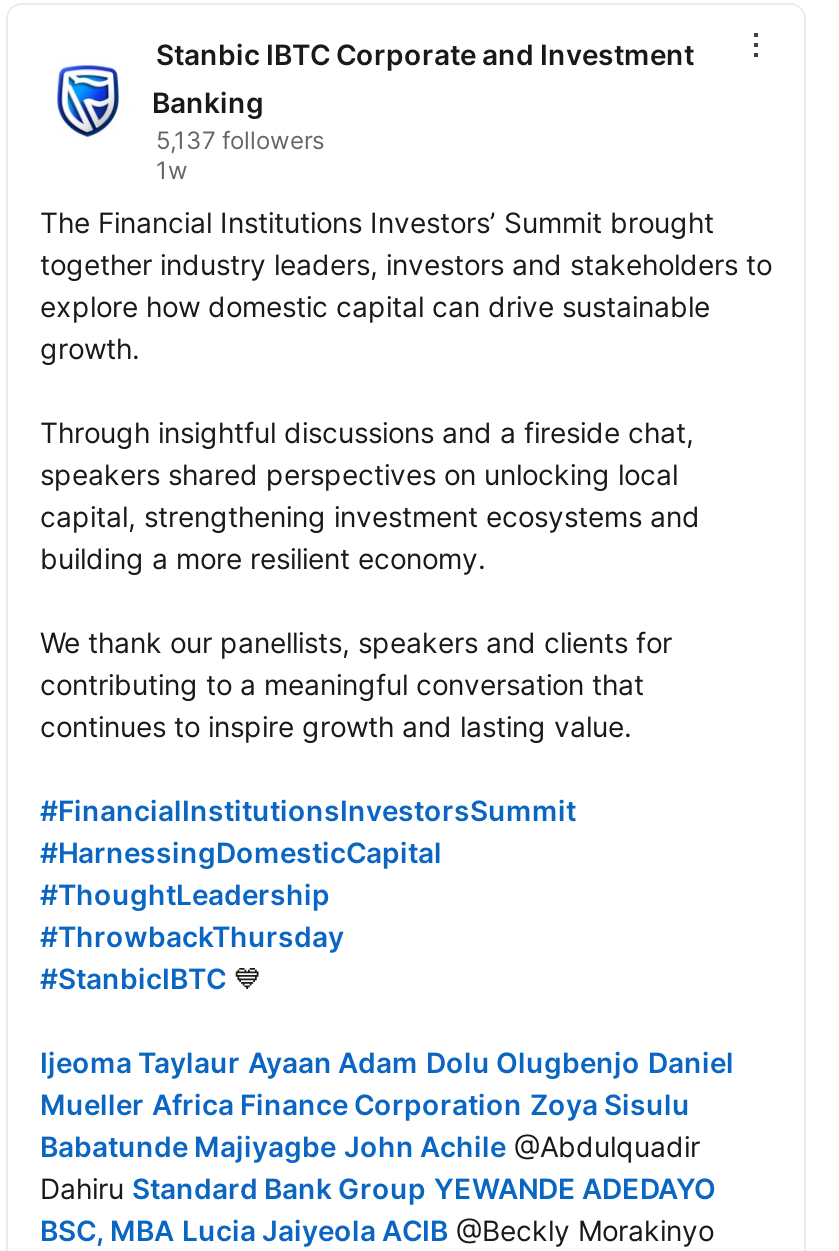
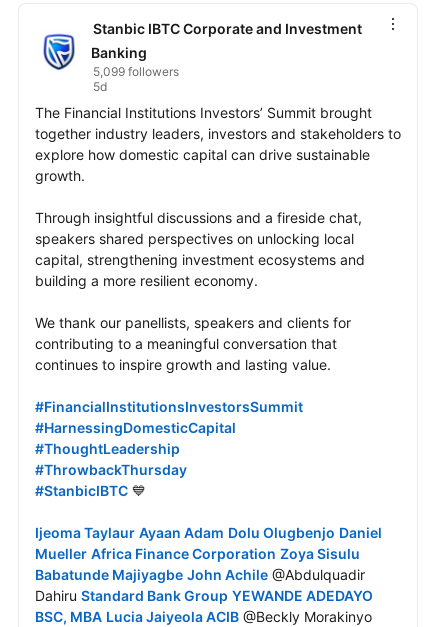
- 5,137 followers
- 1w
+ 5,099 followers
+ 5d
